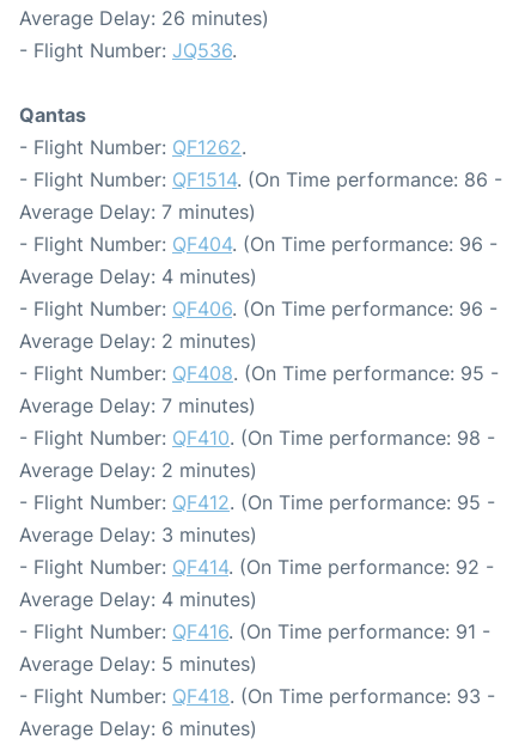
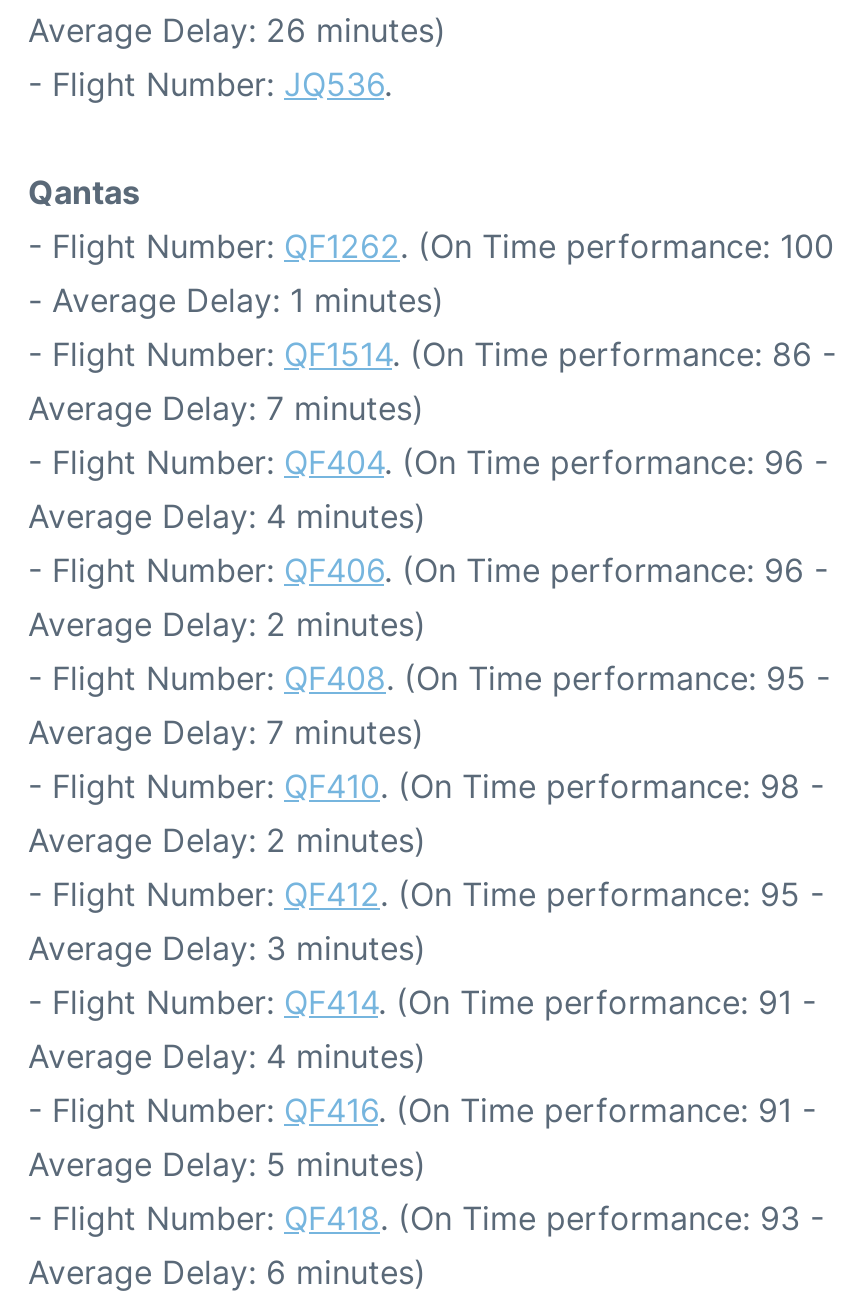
- - Flight Number: QF1262.
+ - Flight Number: QF1262. (On Time performance: 100
+ - Average Delay: 1 minutes)

- - Flight Number: QF414. (On Time performance: 92 -
+ - Flight Number: QF414. (On Time performance: 91 -
